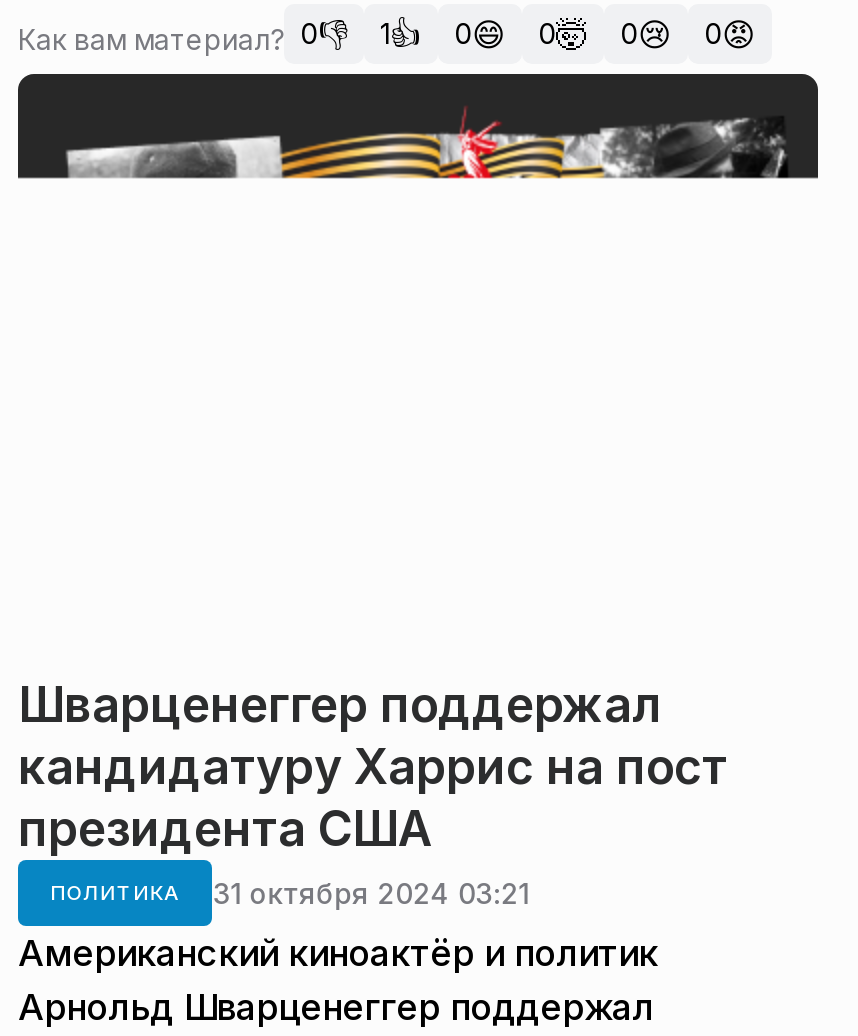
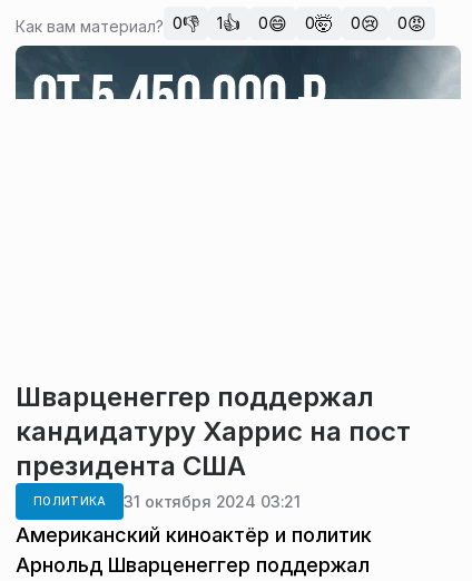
- [image]
+ [image]
